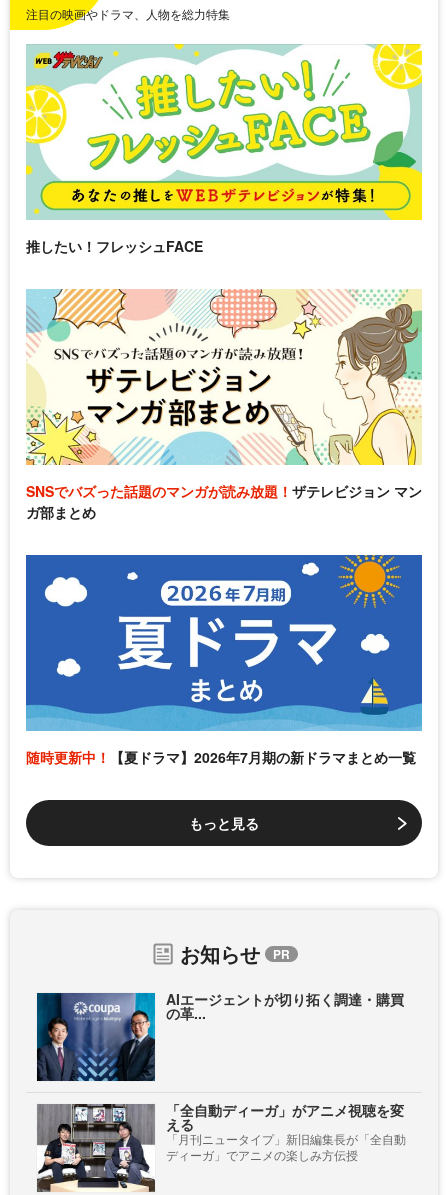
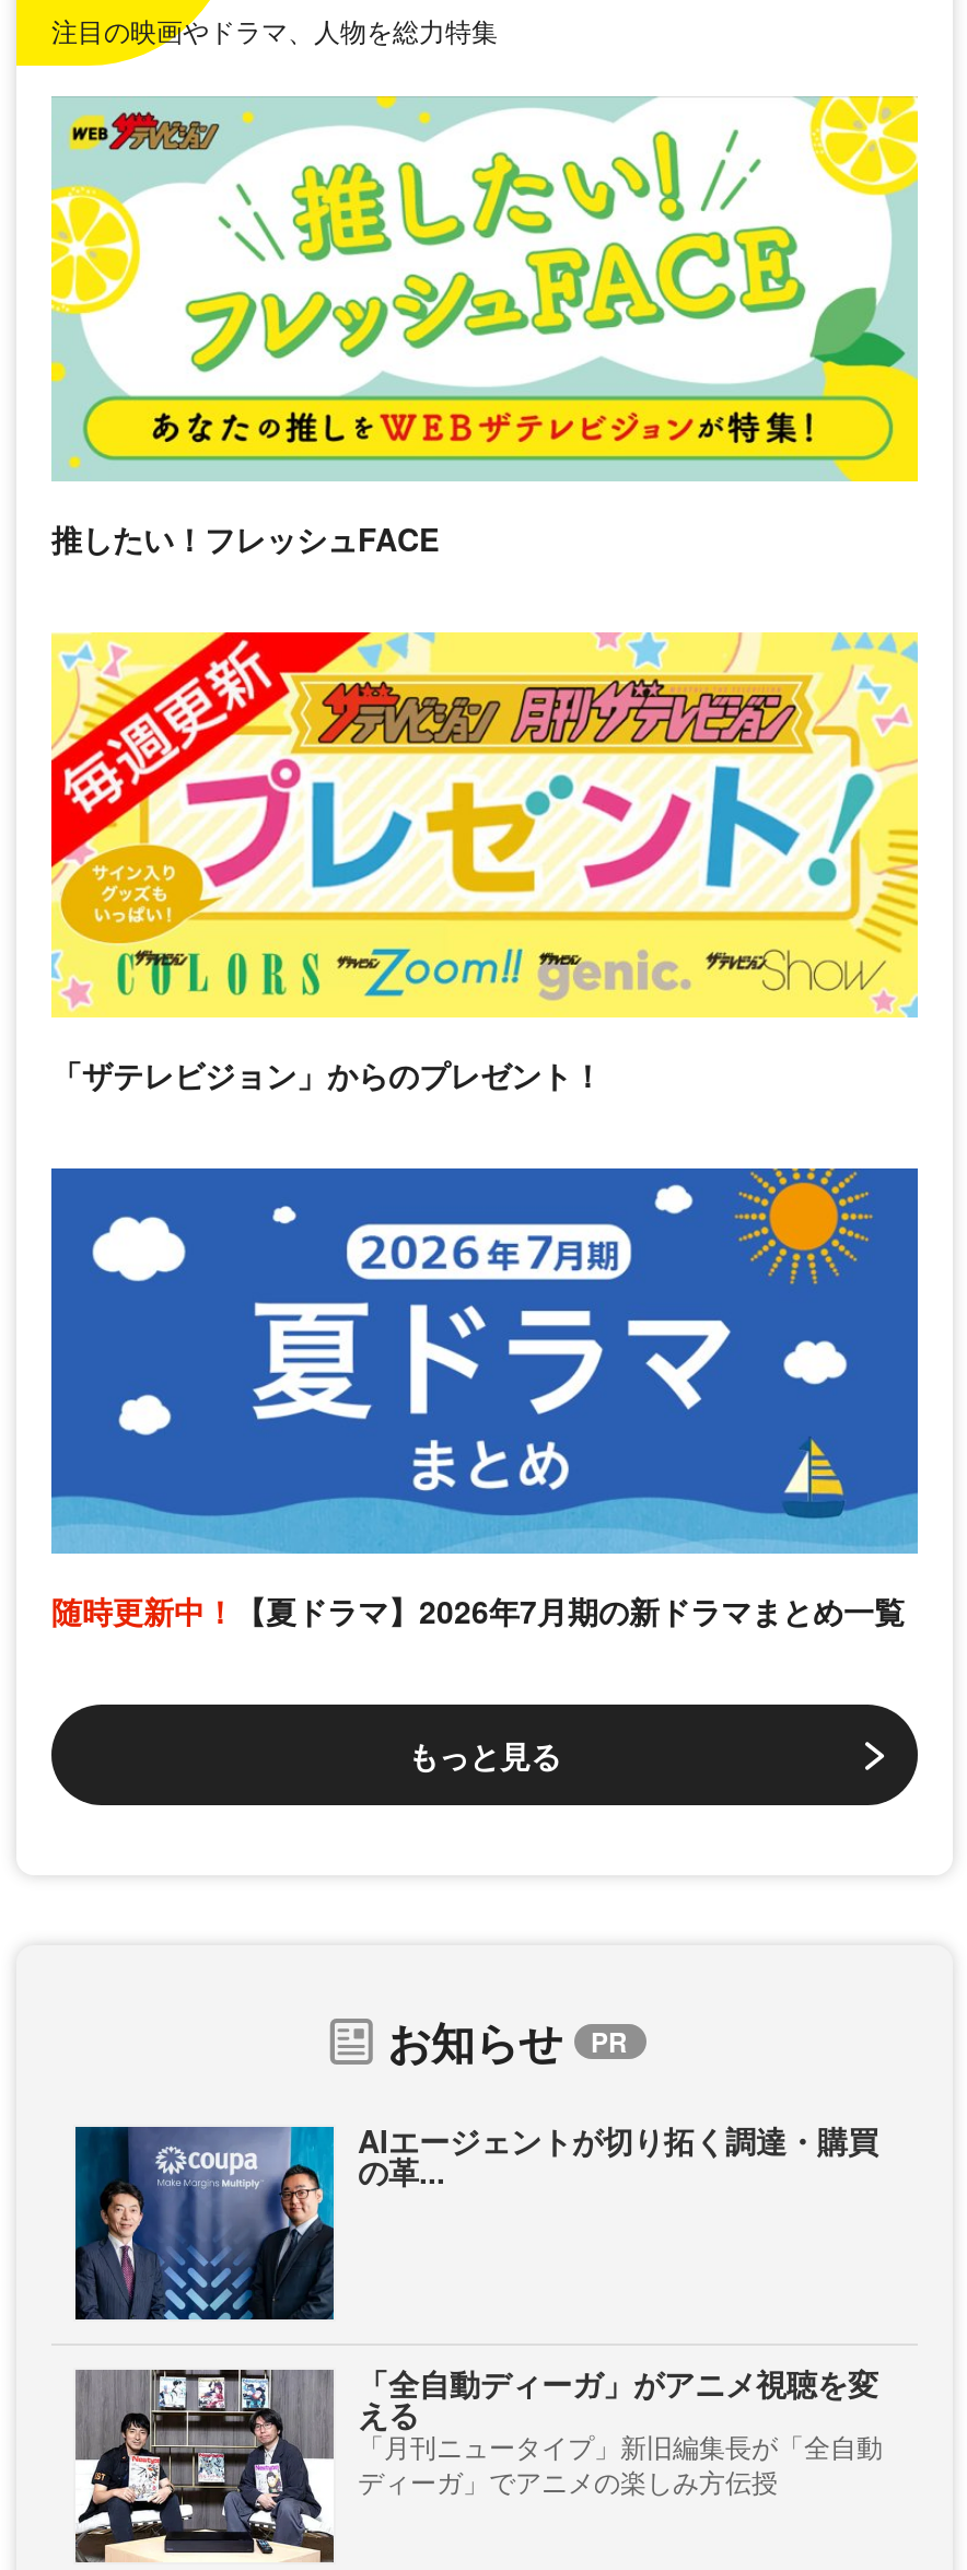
- [image]
- SNSでバズった話題のマンガが読み放題！ザテレビジョン マン
- ガ部まとめ
+ [image]
+ 「ザテレビジョン」からのプレゼント！
